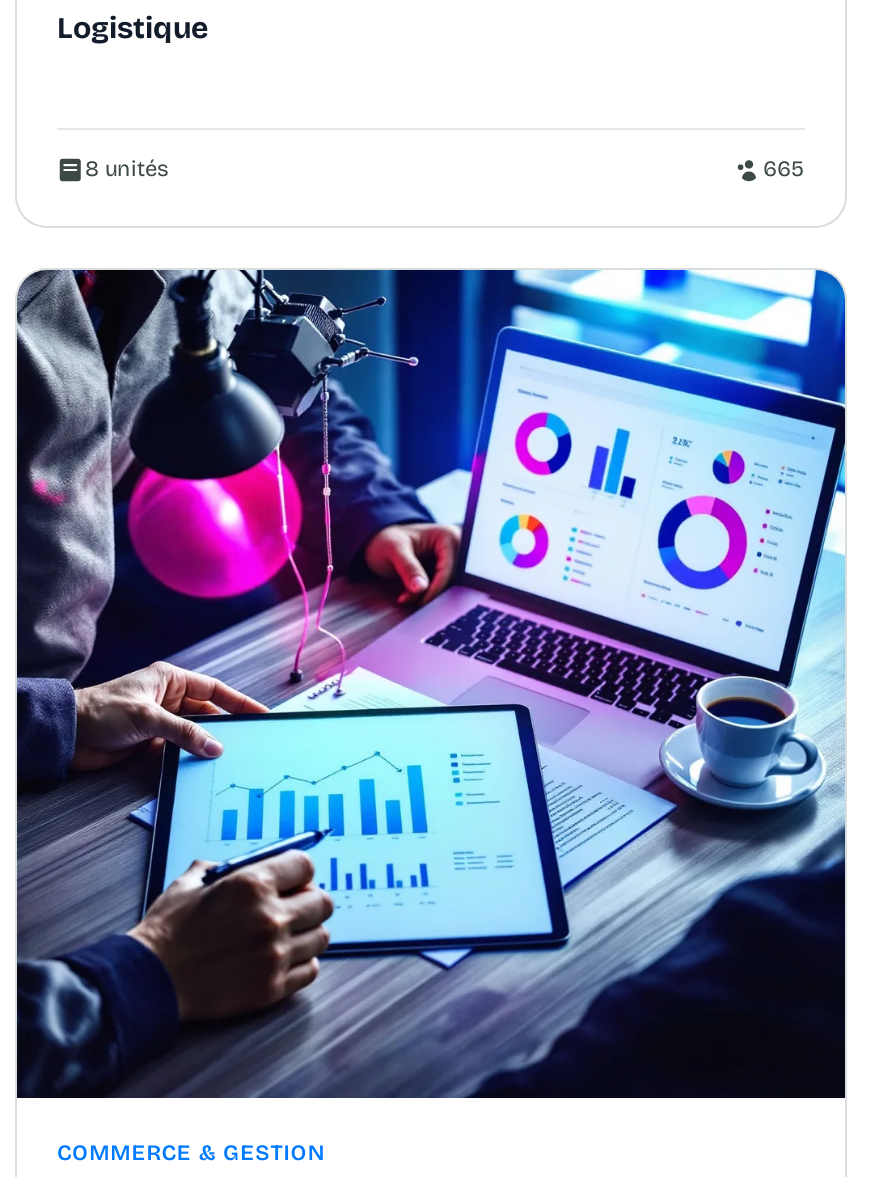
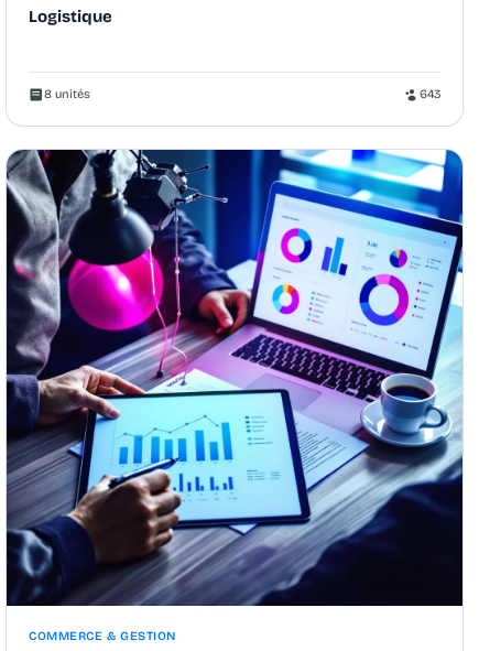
- 665
+ 643
